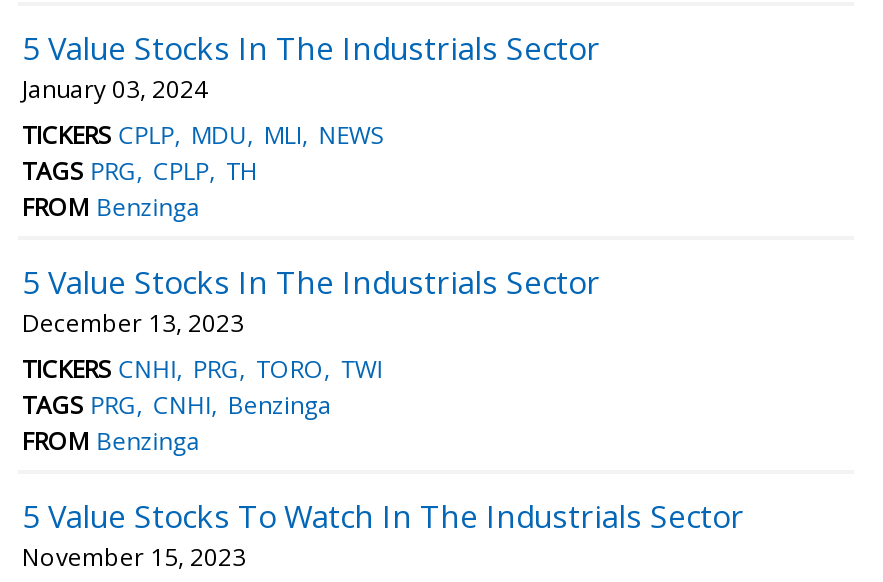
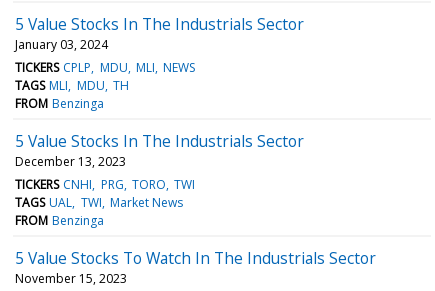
- TAGS PRG CPLP TH
+ TAGS MLI MDU TH

- TAGS PRG CNHI Benzinga
+ TAGS UAL TWI Market News
